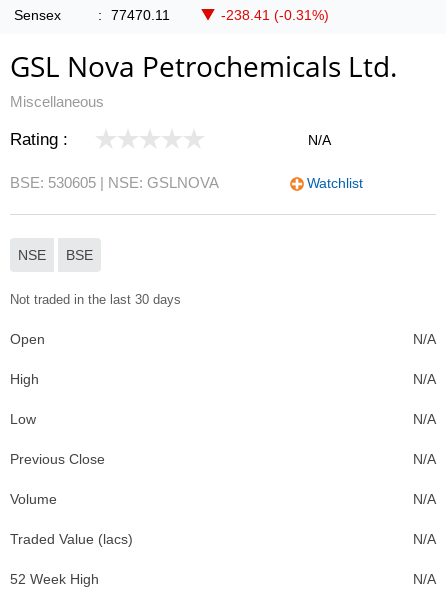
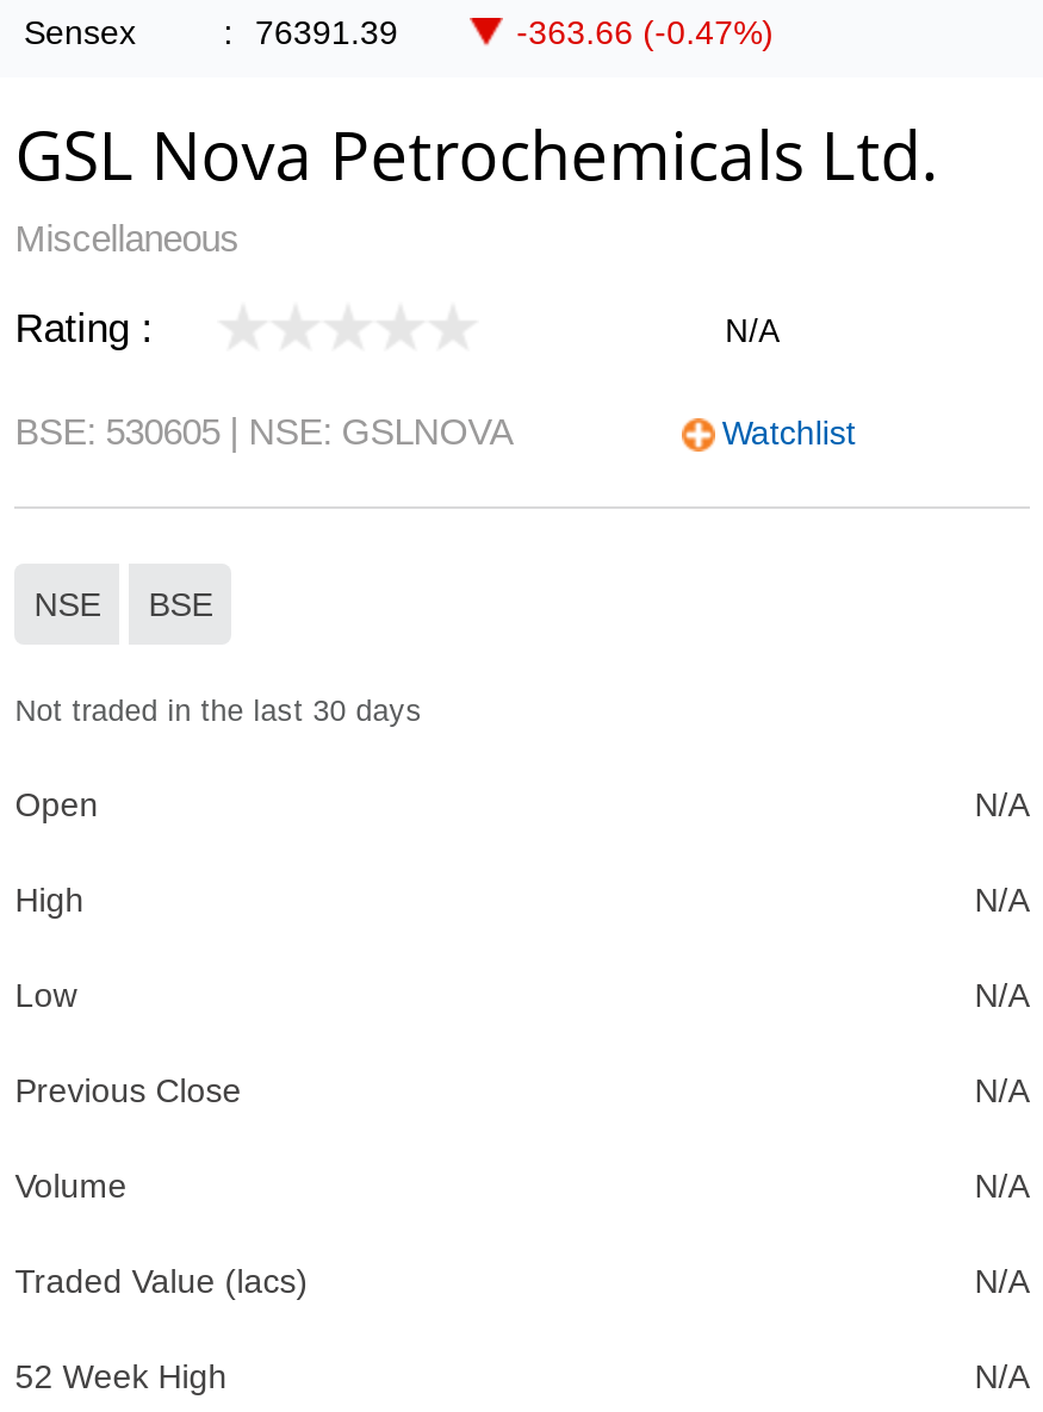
- 77470.11
+ 76391.39

- -238.41 (-0.31%)
+ -363.66 (-0.47%)
